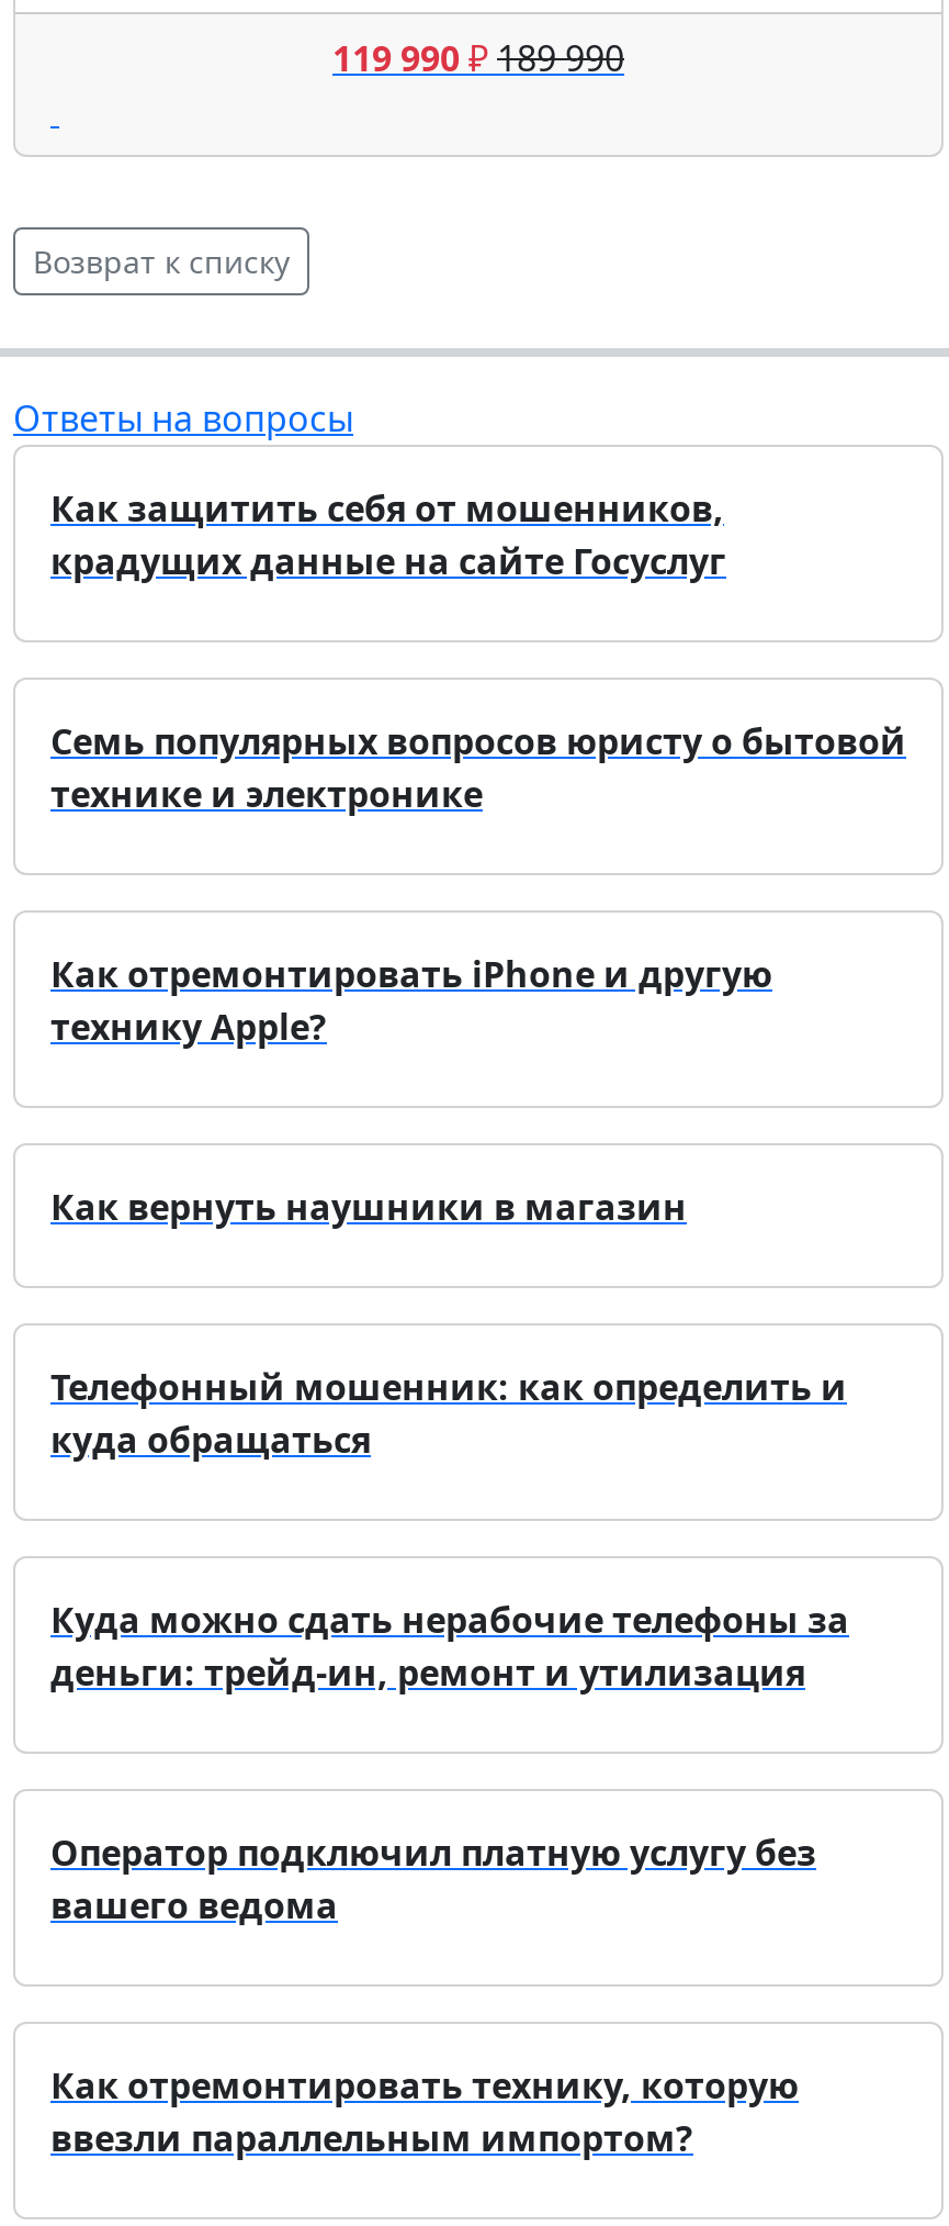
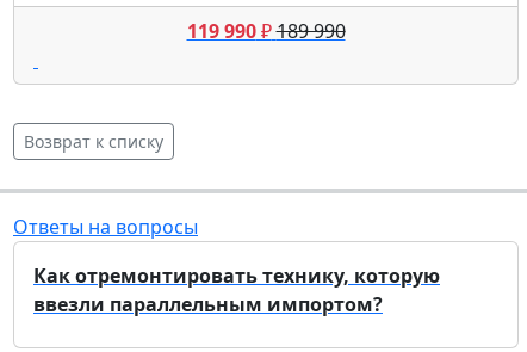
- Как защитить себя от мошенников,
- крадущих данные на сайте Госуслуг

- Семь популярных вопросов юристу о бытовой
- технике и электронике

- Как отремонтировать iPhone и другую
- технику Apple?

- Как вернуть наушники в магазин

- Телефонный мошенник: как определить и
- куда обращаться

- Куда можно сдать нерабочие телефоны за
- деньги: трейд-ин, ремонт и утилизация

- Оператор подключил платную услугу без
- вашего ведома
